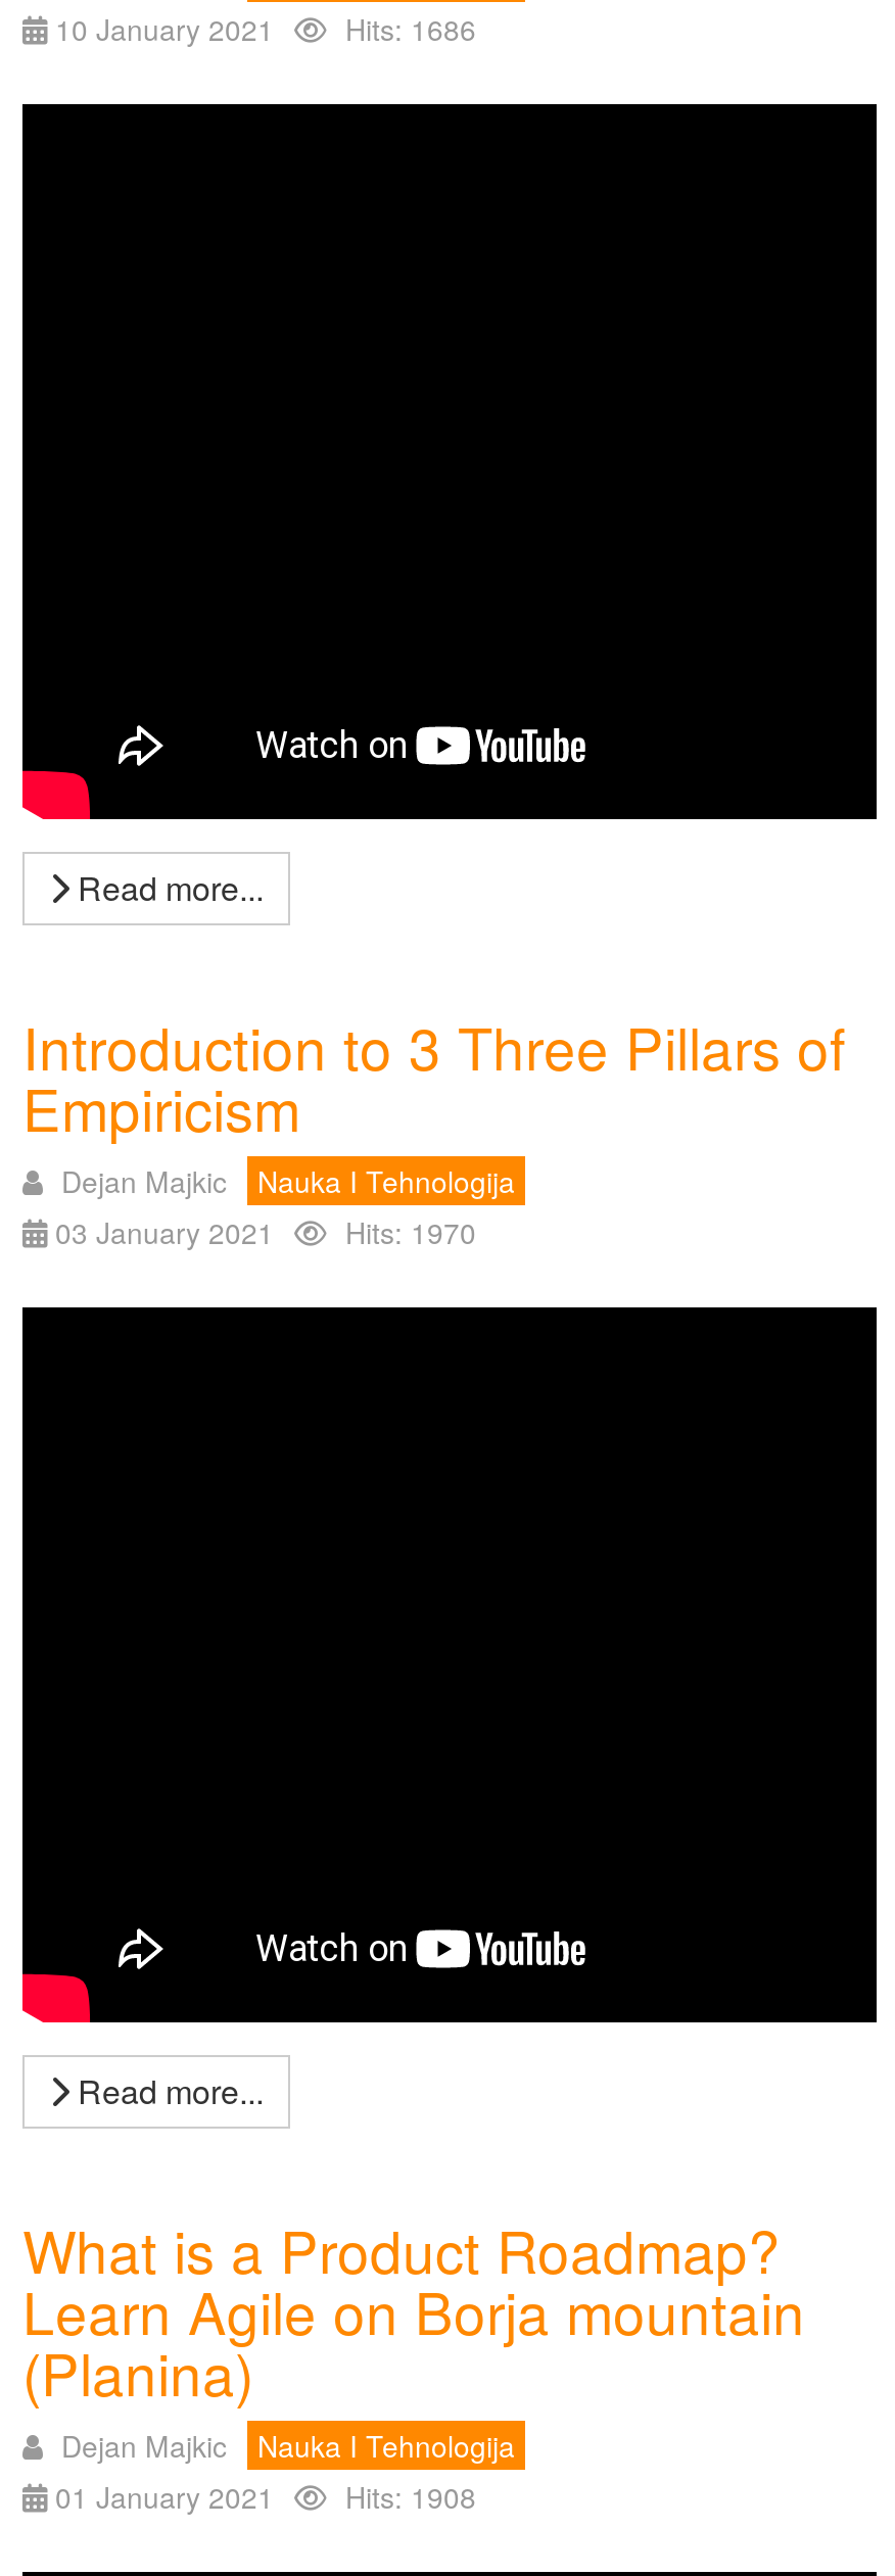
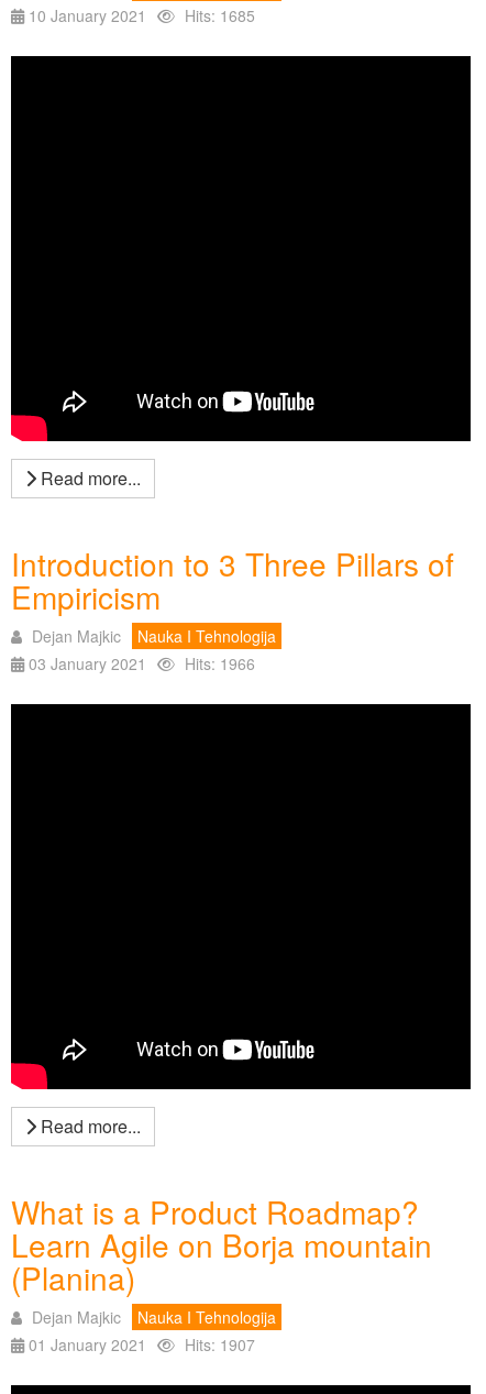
- 10 January 2021 Hits: 1686
+ 10 January 2021 Hits: 1685

- 03 January 2021 Hits: 1970
+ 03 January 2021 Hits: 1966

- 01 January 2021 Hits: 1908
+ 01 January 2021 Hits: 1907
